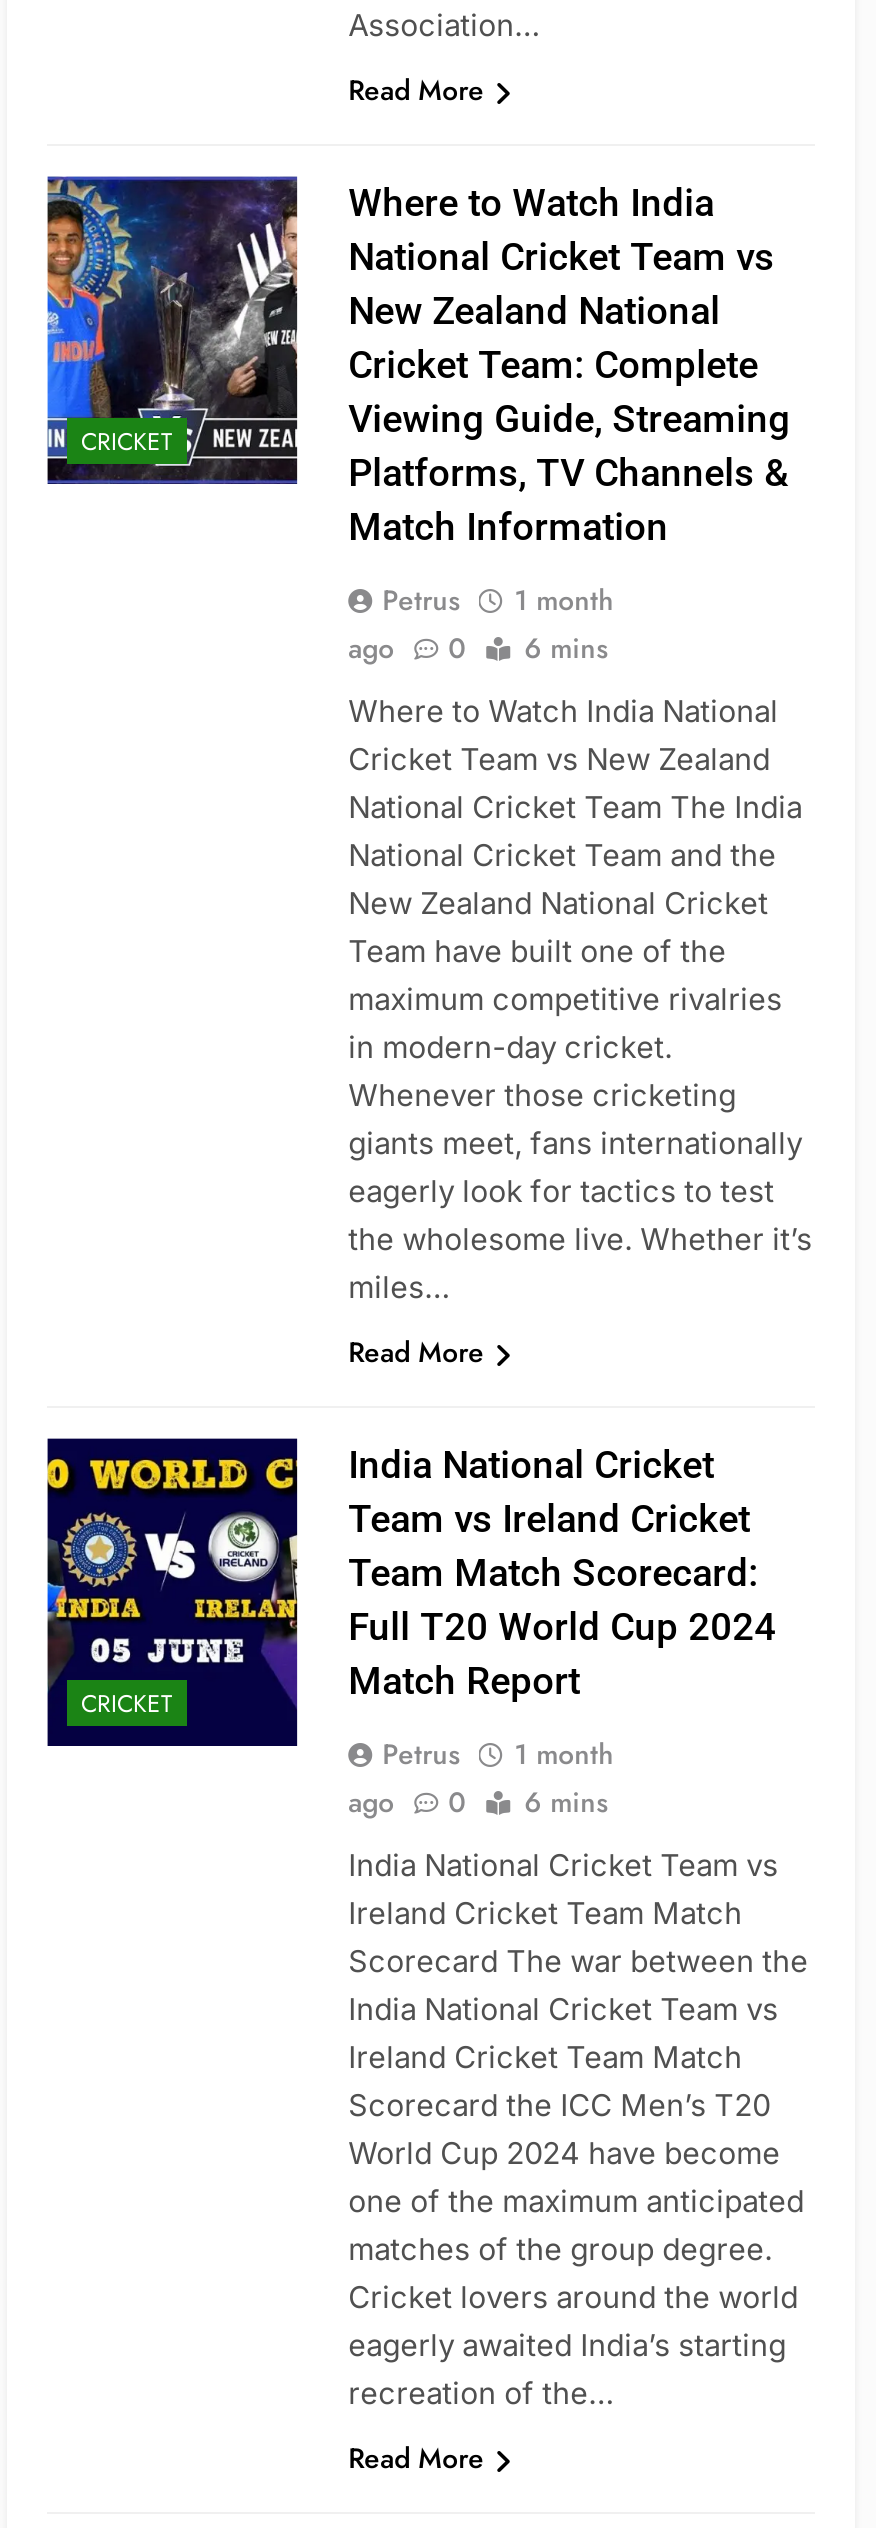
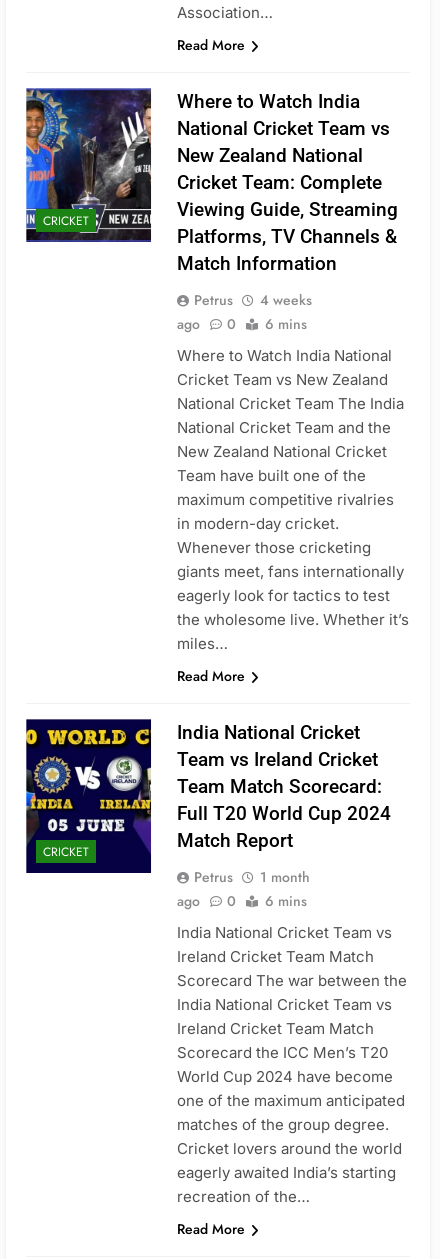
- Petrus 1 month
+ Petrus 4 weeks
